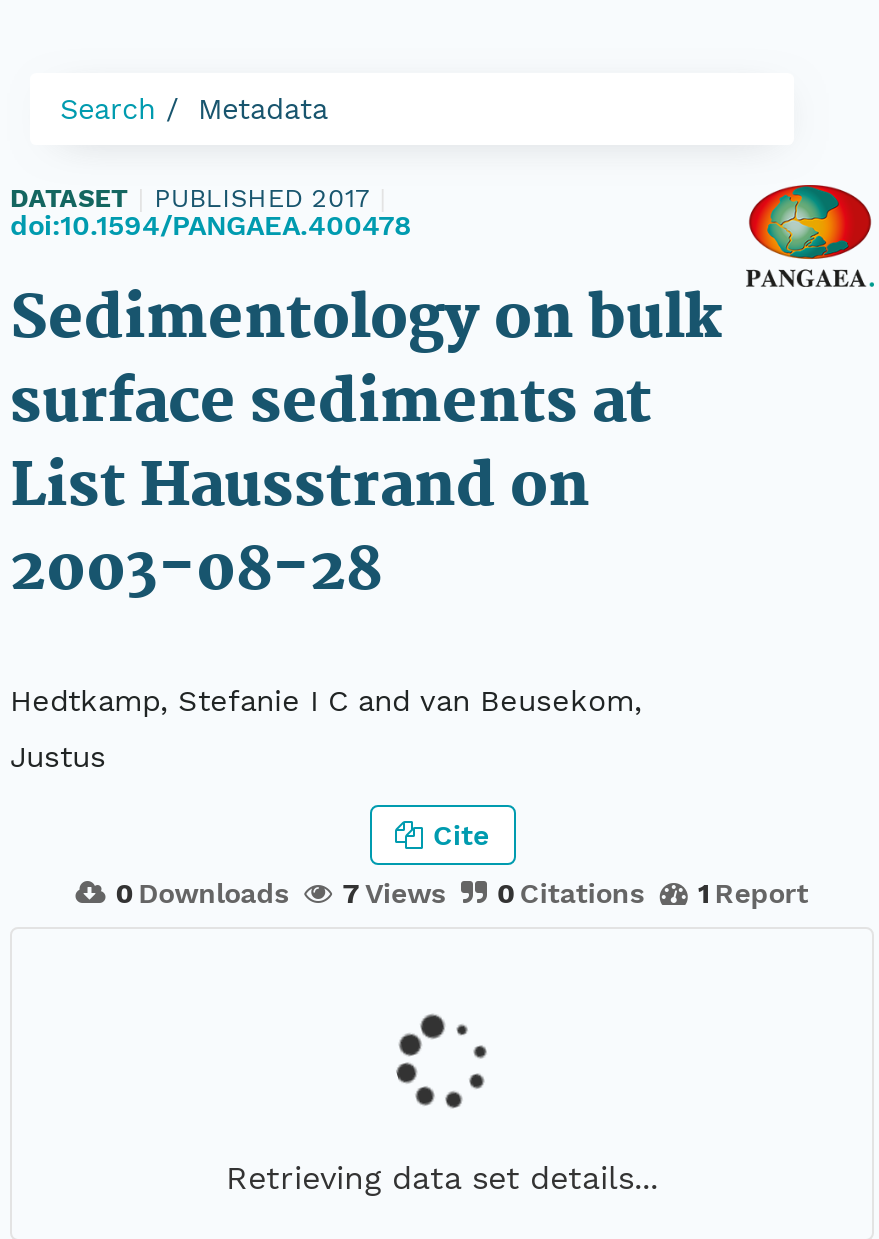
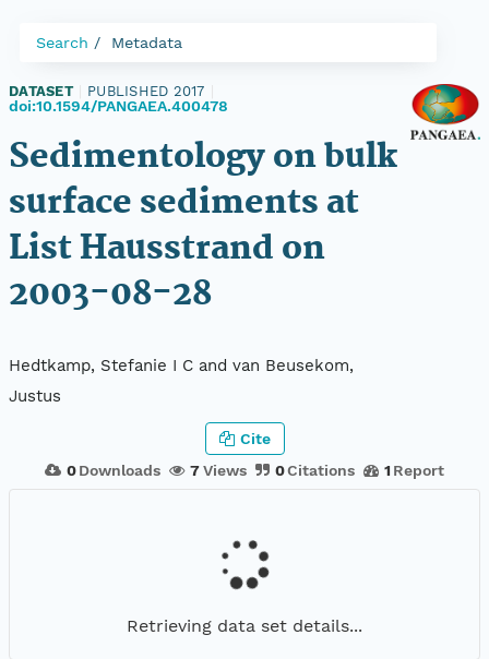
- [image]
+ [image]
